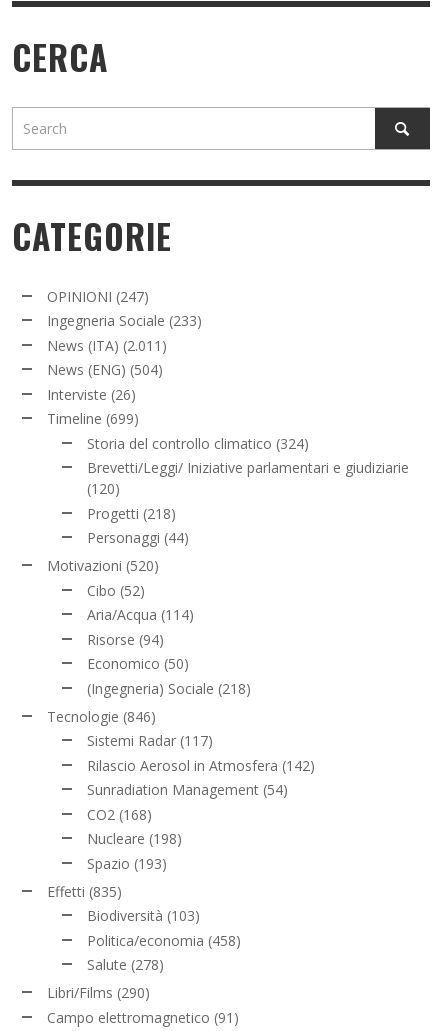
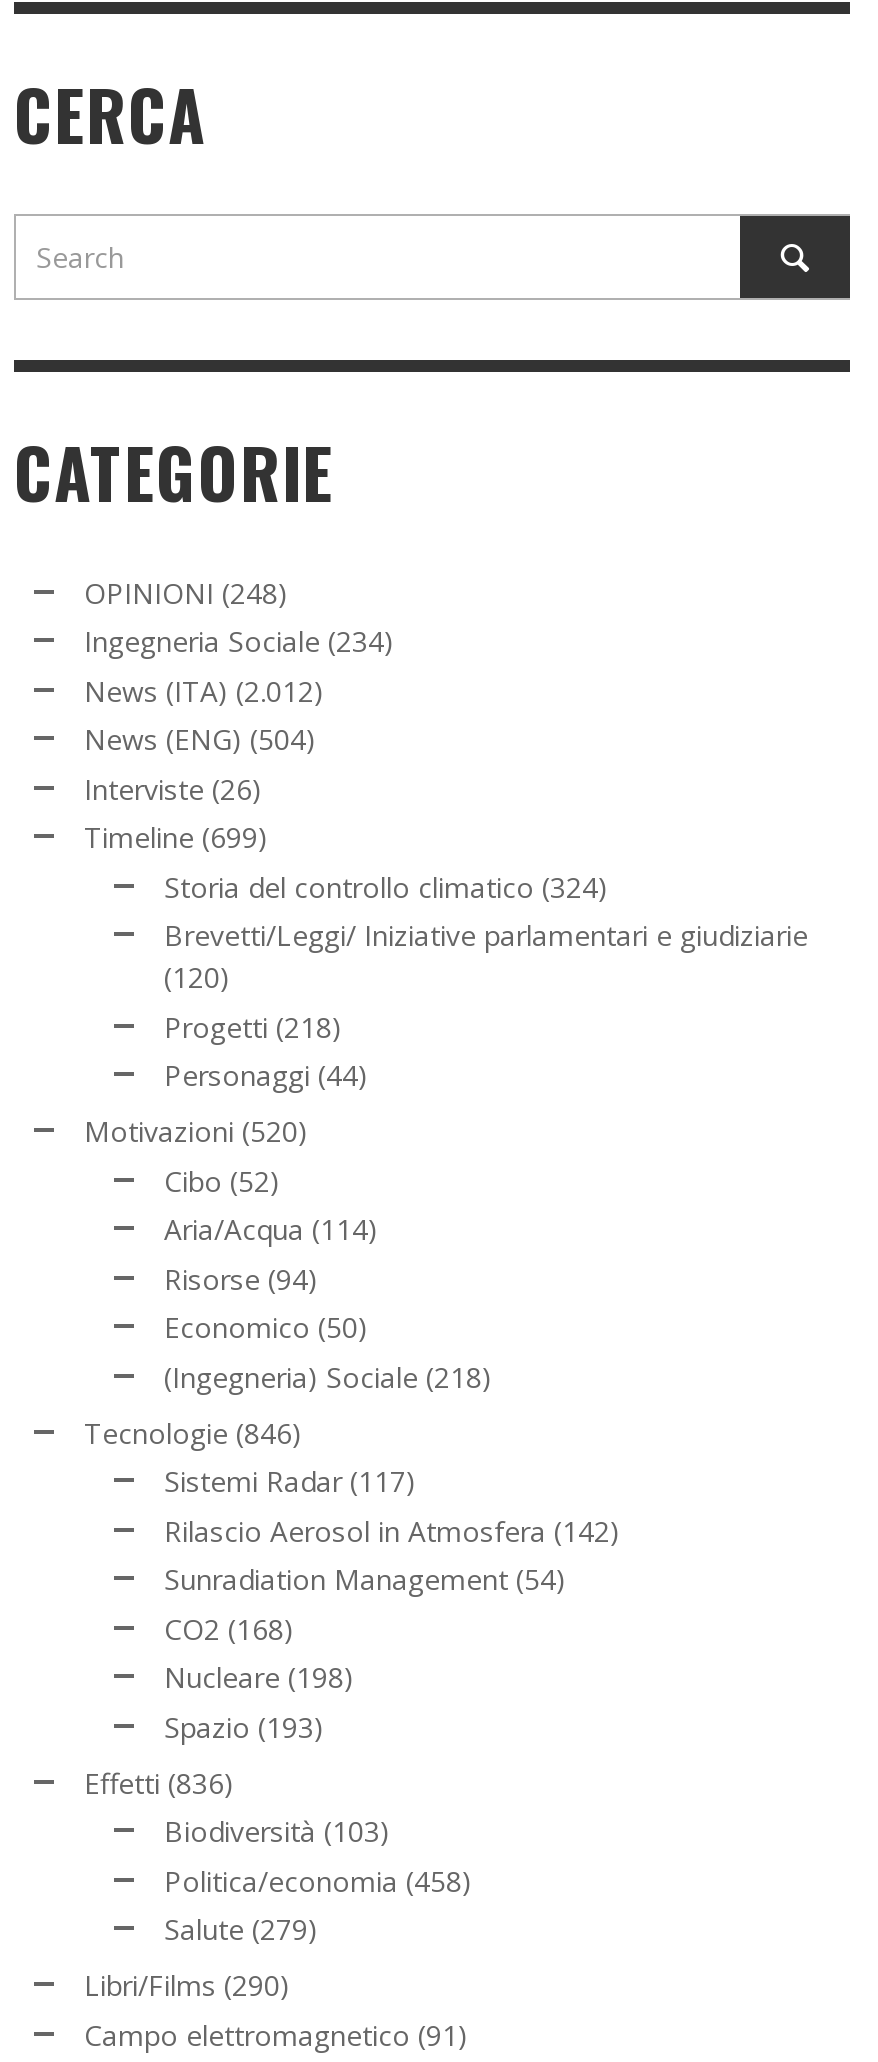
- OPINIONI (247)
+ OPINIONI (248)

- Ingegneria Sociale (233)
+ Ingegneria Sociale (234)

- News (ITA) (2.011)
+ News (ITA) (2.012)

- Effetti (835)
+ Effetti (836)

- Salute (278)
+ Salute (279)
